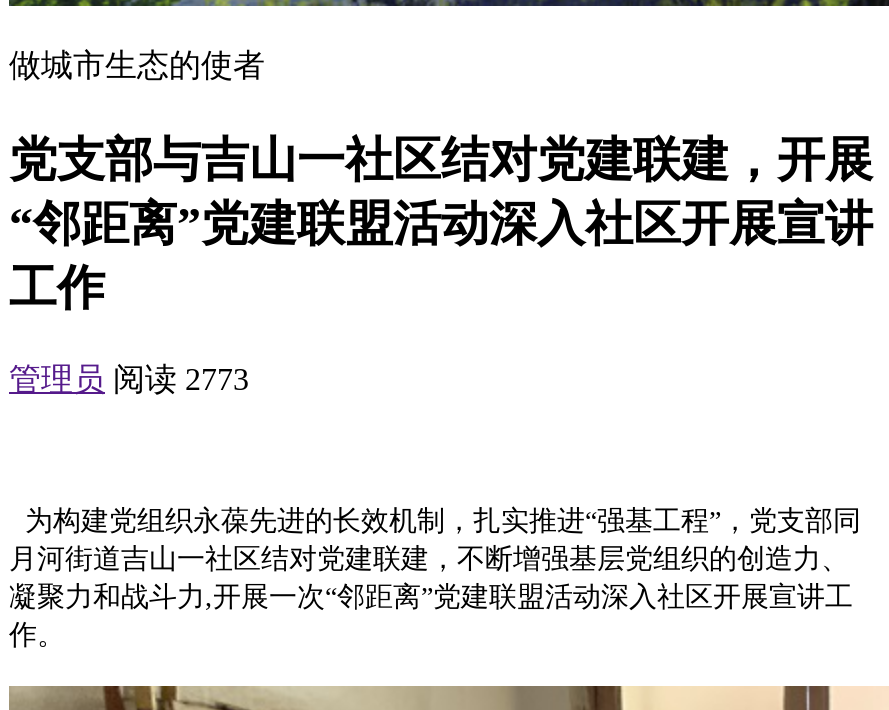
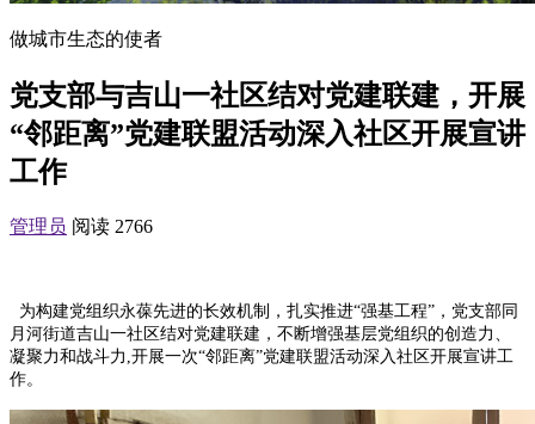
- 管理员 阅读 2773
+ 管理员 阅读 2766
